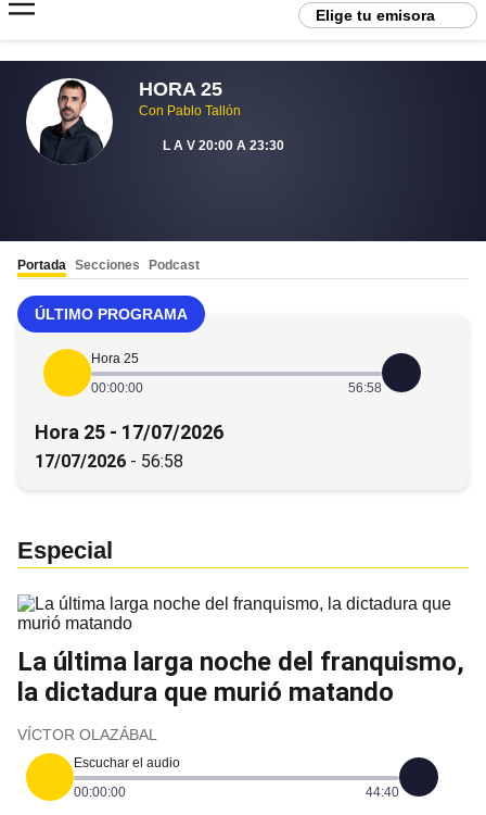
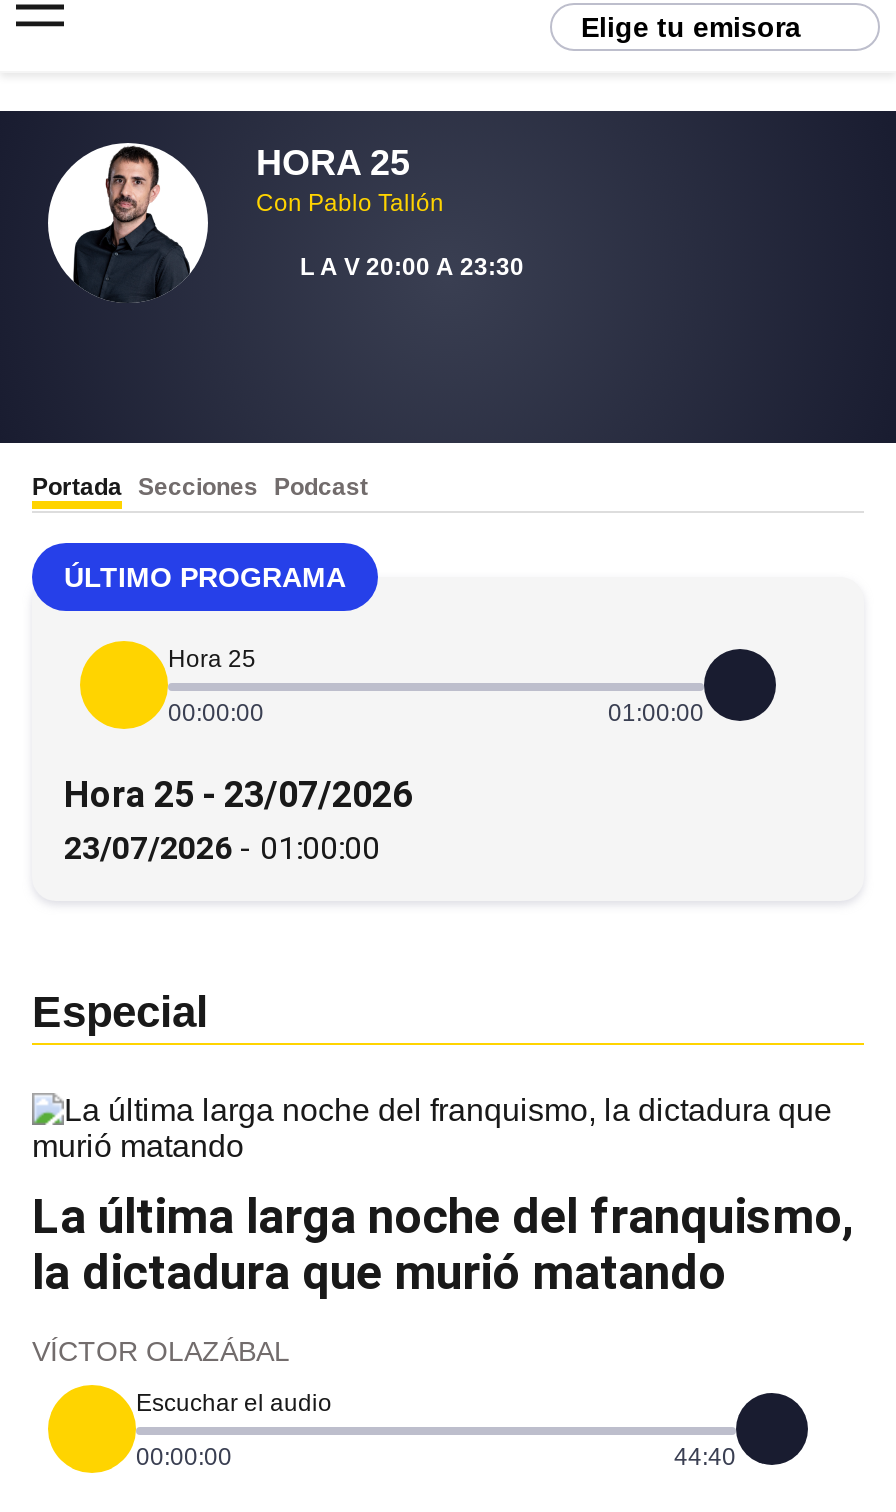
- 56:58
+ 01:00:00

- Hora 25 - 17/07/2026
+ Hora 25 - 23/07/2026

- 17/07/2026 - 56:58
+ 23/07/2026 - 01:00:00
